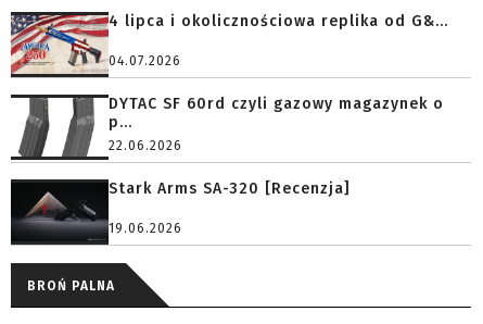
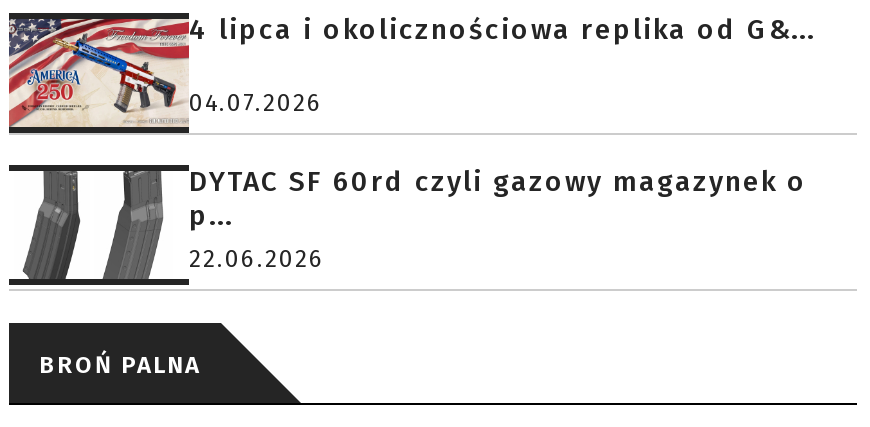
- [image]
- Stark Arms SA-320 [Recenzja]
- 19.06.2026
